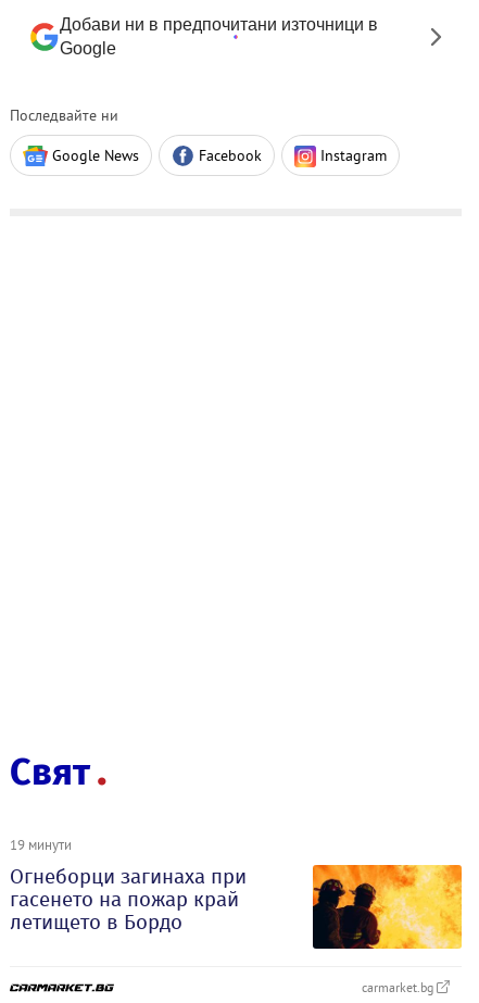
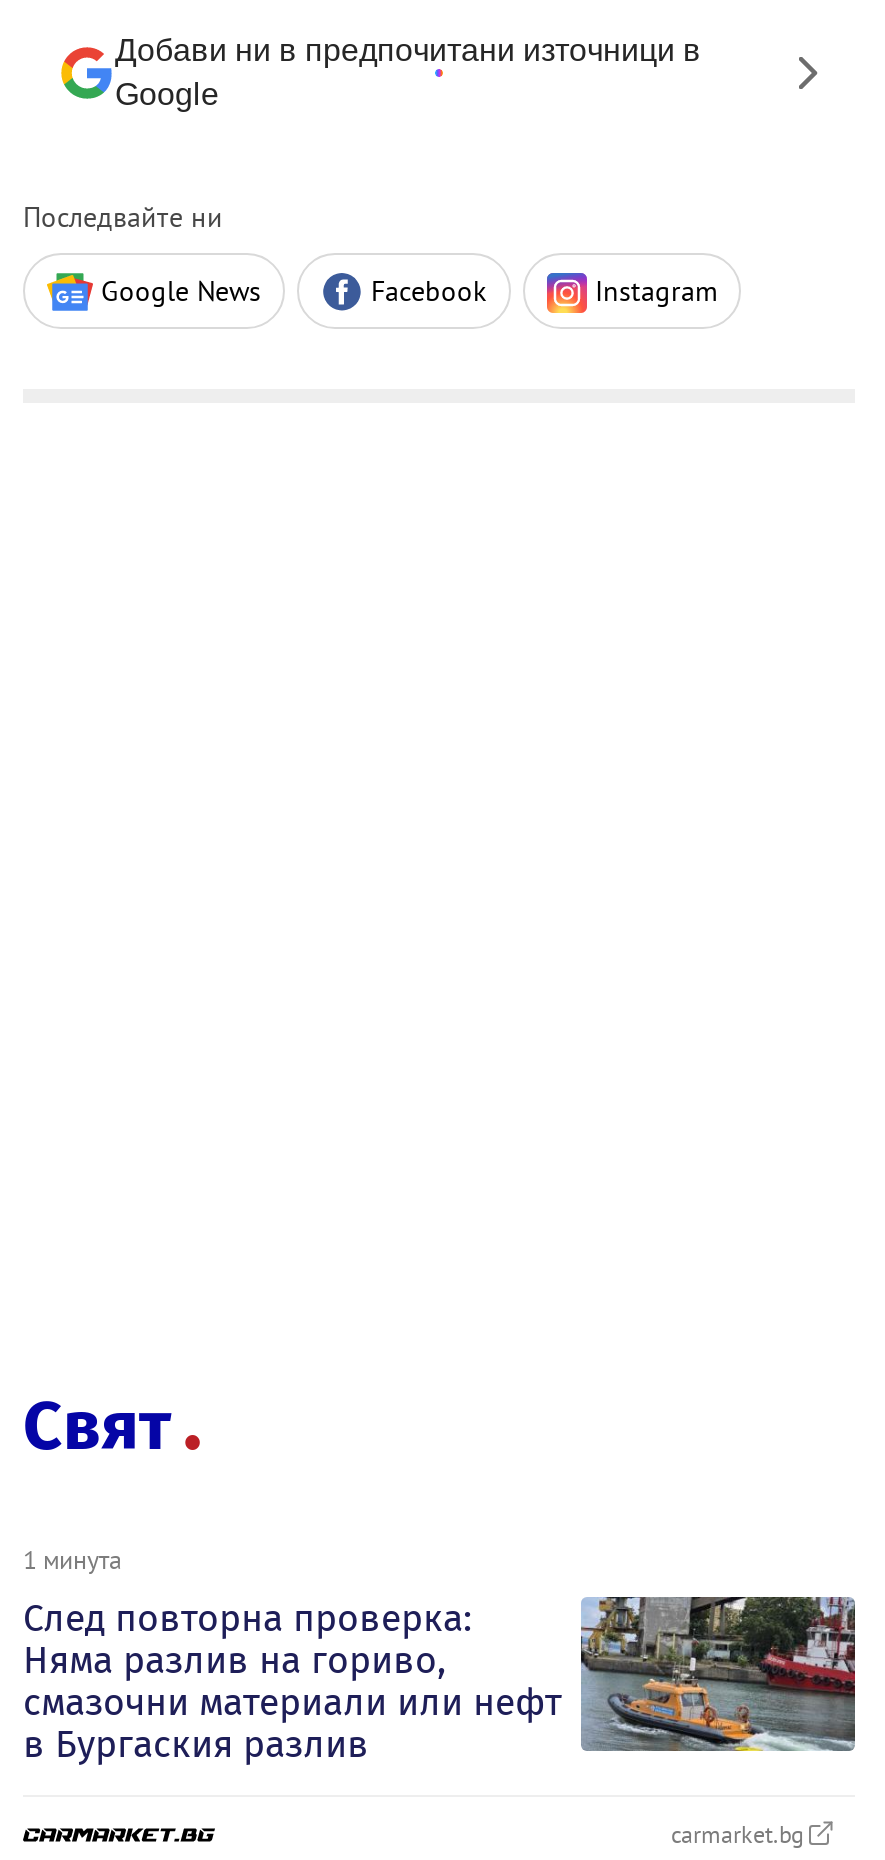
- 19 минути
- Огнеборци загинаха при
- гасенето на пожар край
- летището в Бордо
+ 1 минута
+ След повторна проверка:
+ Няма разлив на гориво,
+ смазочни материали или нефт
+ в Бургаския разлив

- [image]
+ [image]
